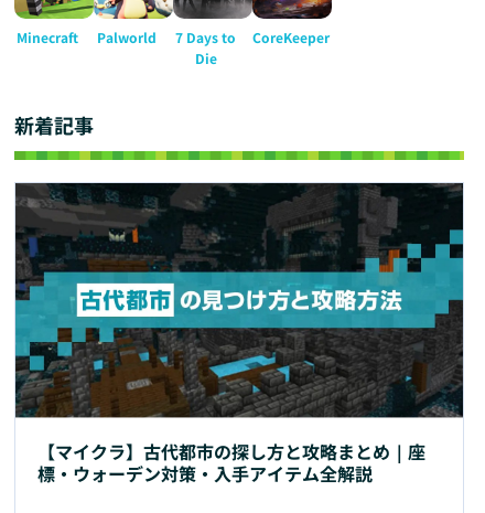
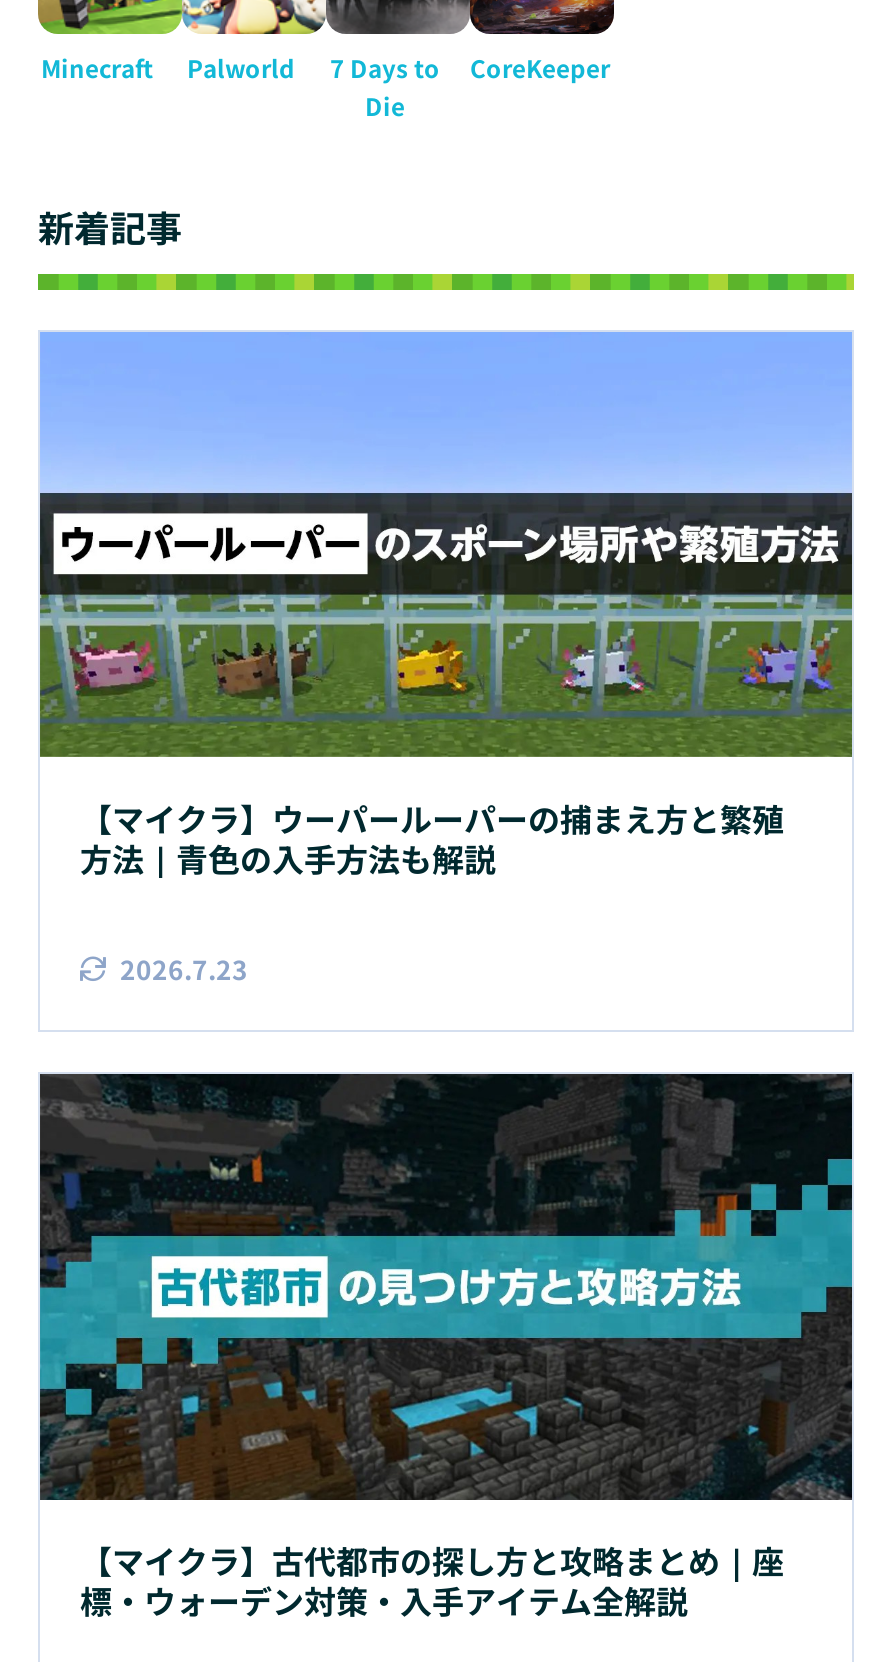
+ [image]
+ 【マイクラ】ウーパールーパーの捕まえ方と繁殖
+ 方法｜青色の入手方法も解説
+ 2026.7.23
